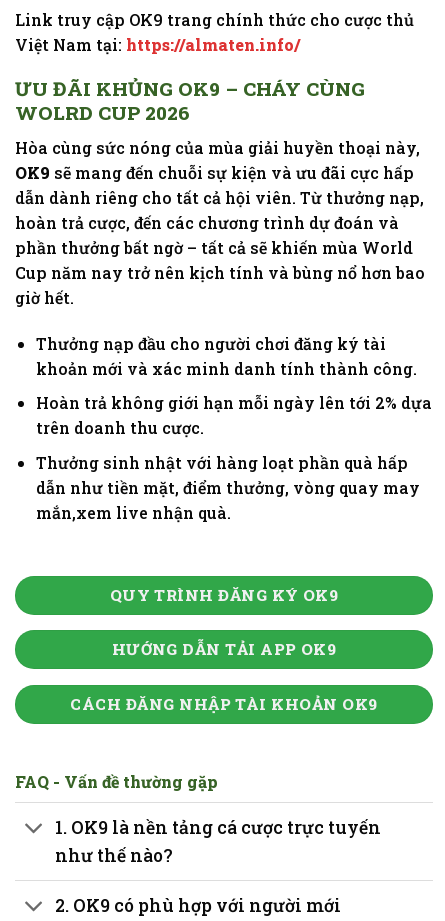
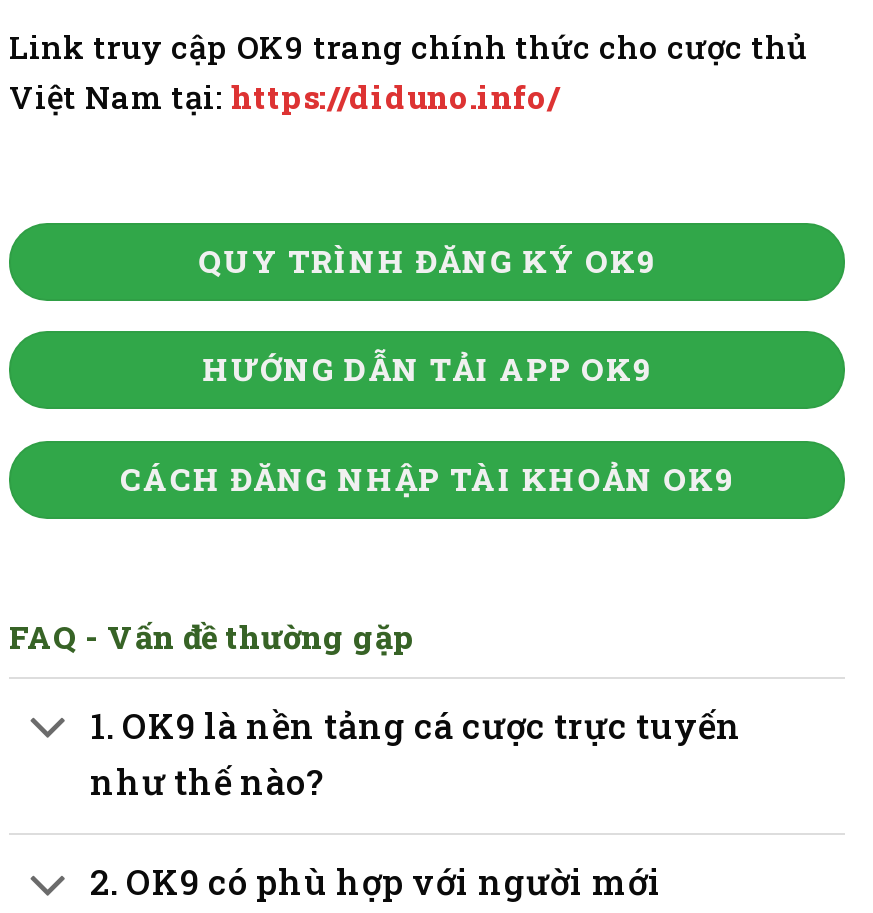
- Việt Nam tại: https://almaten.info/
- ƯU ĐÃI KHỦNG OK9 – CHÁY CÙNG
- WOLRD CUP 2026
- Hòa cùng sức nóng của mùa giải huyền thoại này,
- OK9 sẽ mang đến chuỗi sự kiện và ưu đãi cực hấp
- dẫn dành riêng cho tất cả hội viên. Từ thưởng nạp,
- hoàn trả cược, đến các chương trình dự đoán và
- phần thưởng bất ngờ – tất cả sẽ khiến mùa World
- Cup năm nay trở nên kịch tính và bùng nổ hơn bao
- giờ hết.
- Thưởng nạp đầu cho người chơi đăng ký tài
- khoản mới và xác minh danh tính thành công.
- Hoàn trả không giới hạn mỗi ngày lên tới 2% dựa
- trên doanh thu cược.
- Thưởng sinh nhật với hàng loạt phần quà hấp
- dẫn như tiền mặt, điểm thưởng, vòng quay may
- mắn,xem live nhận quà.
+ Việt Nam tại: https://diduno.info/
